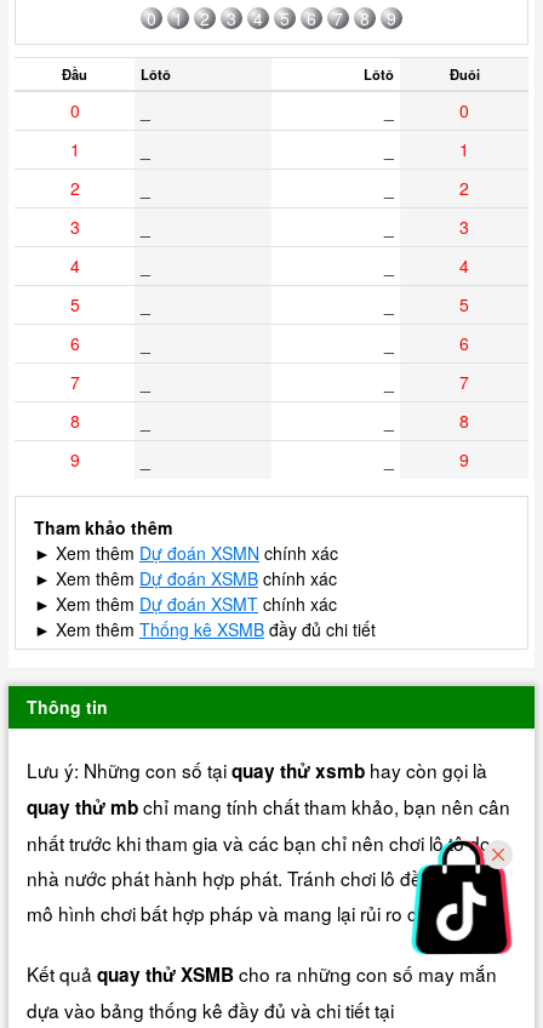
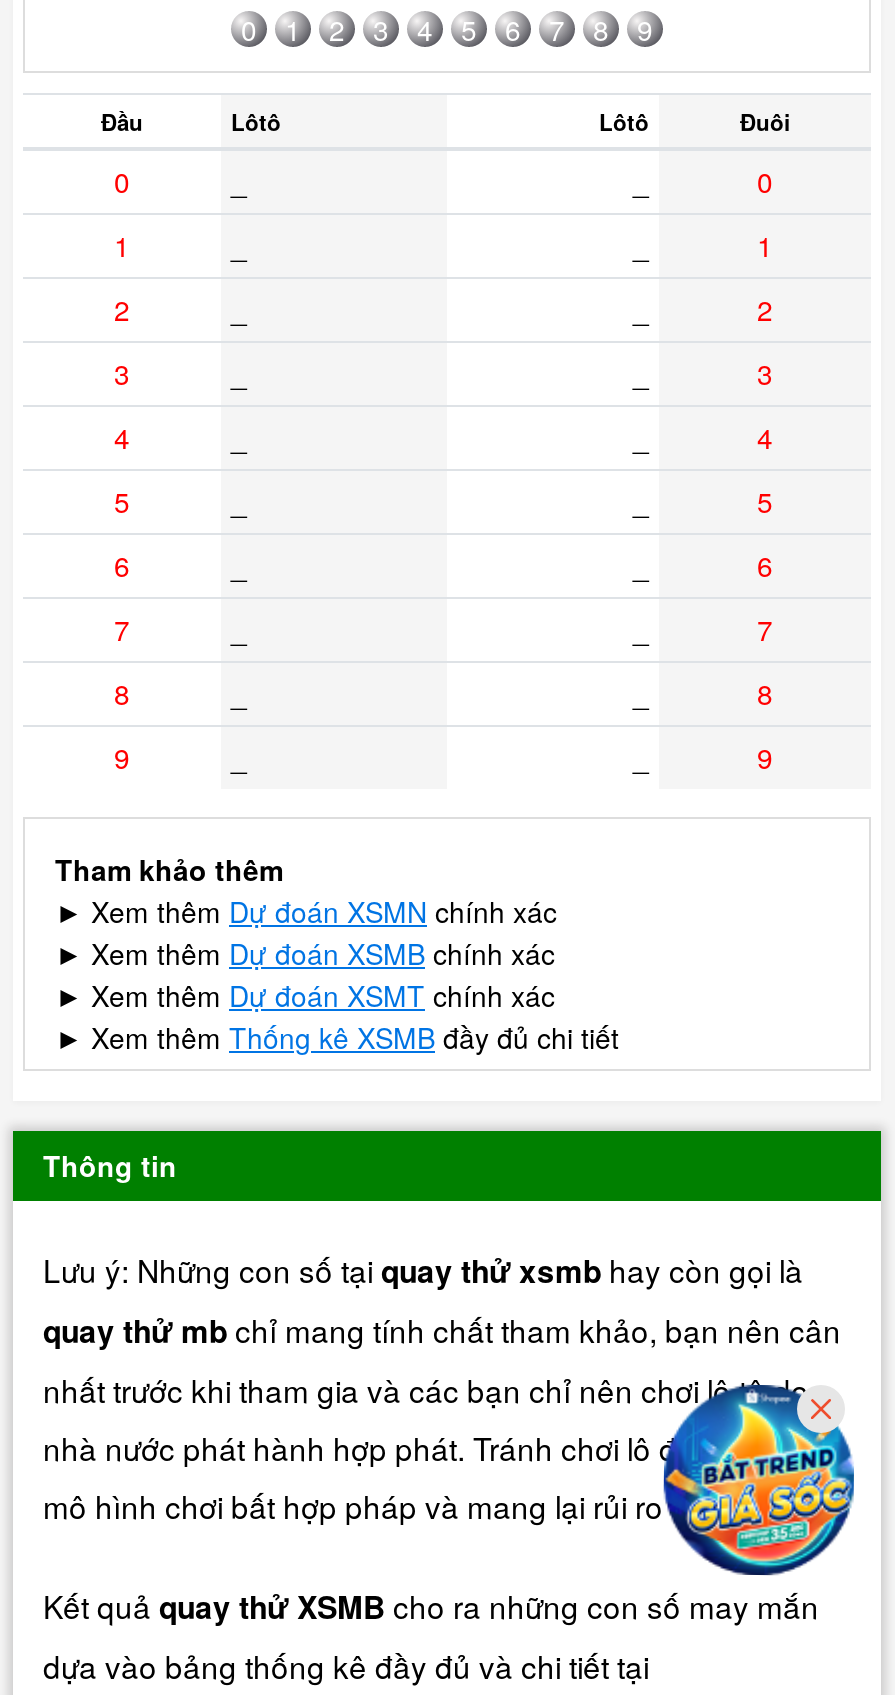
- [image]
+ [image]
